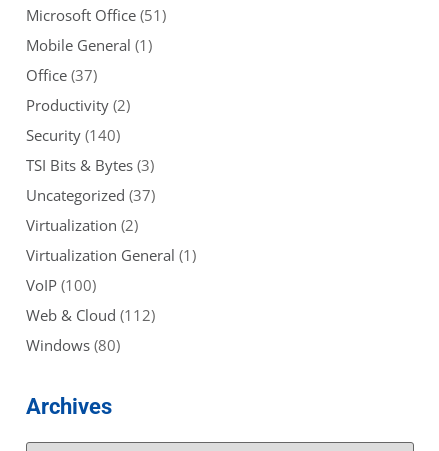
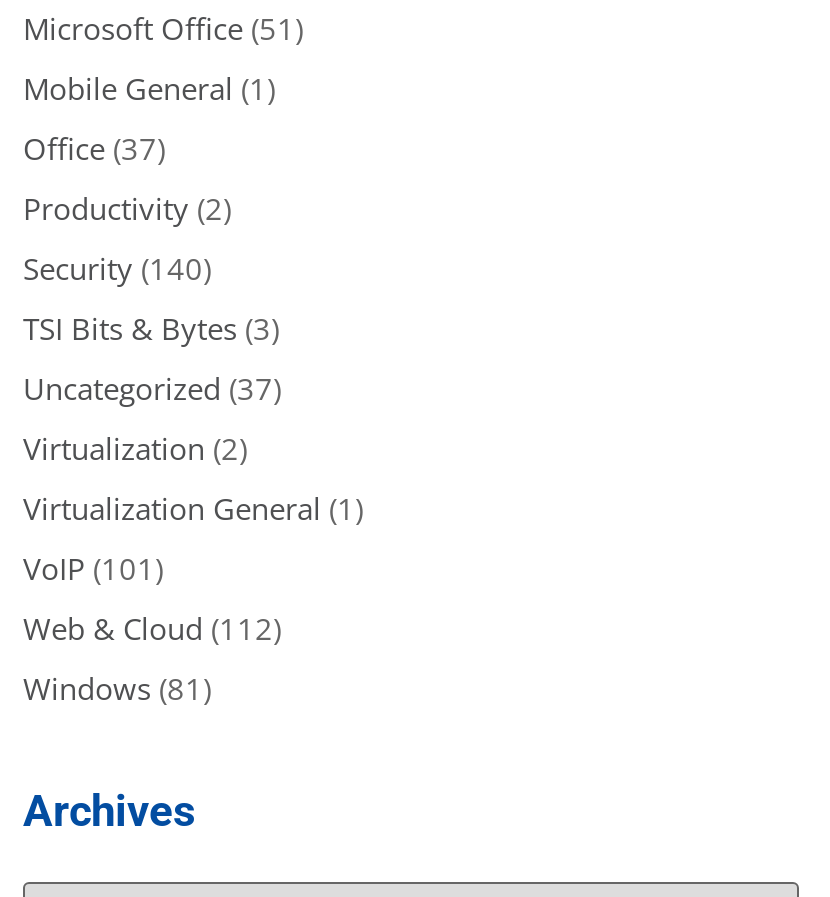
- VoIP (100)
+ VoIP (101)

- Windows (80)
+ Windows (81)
